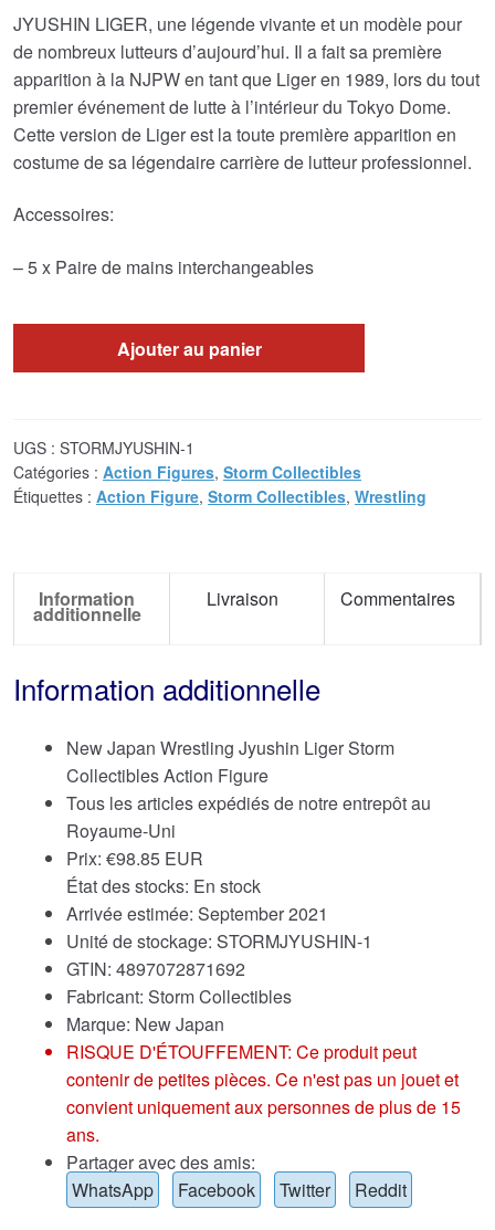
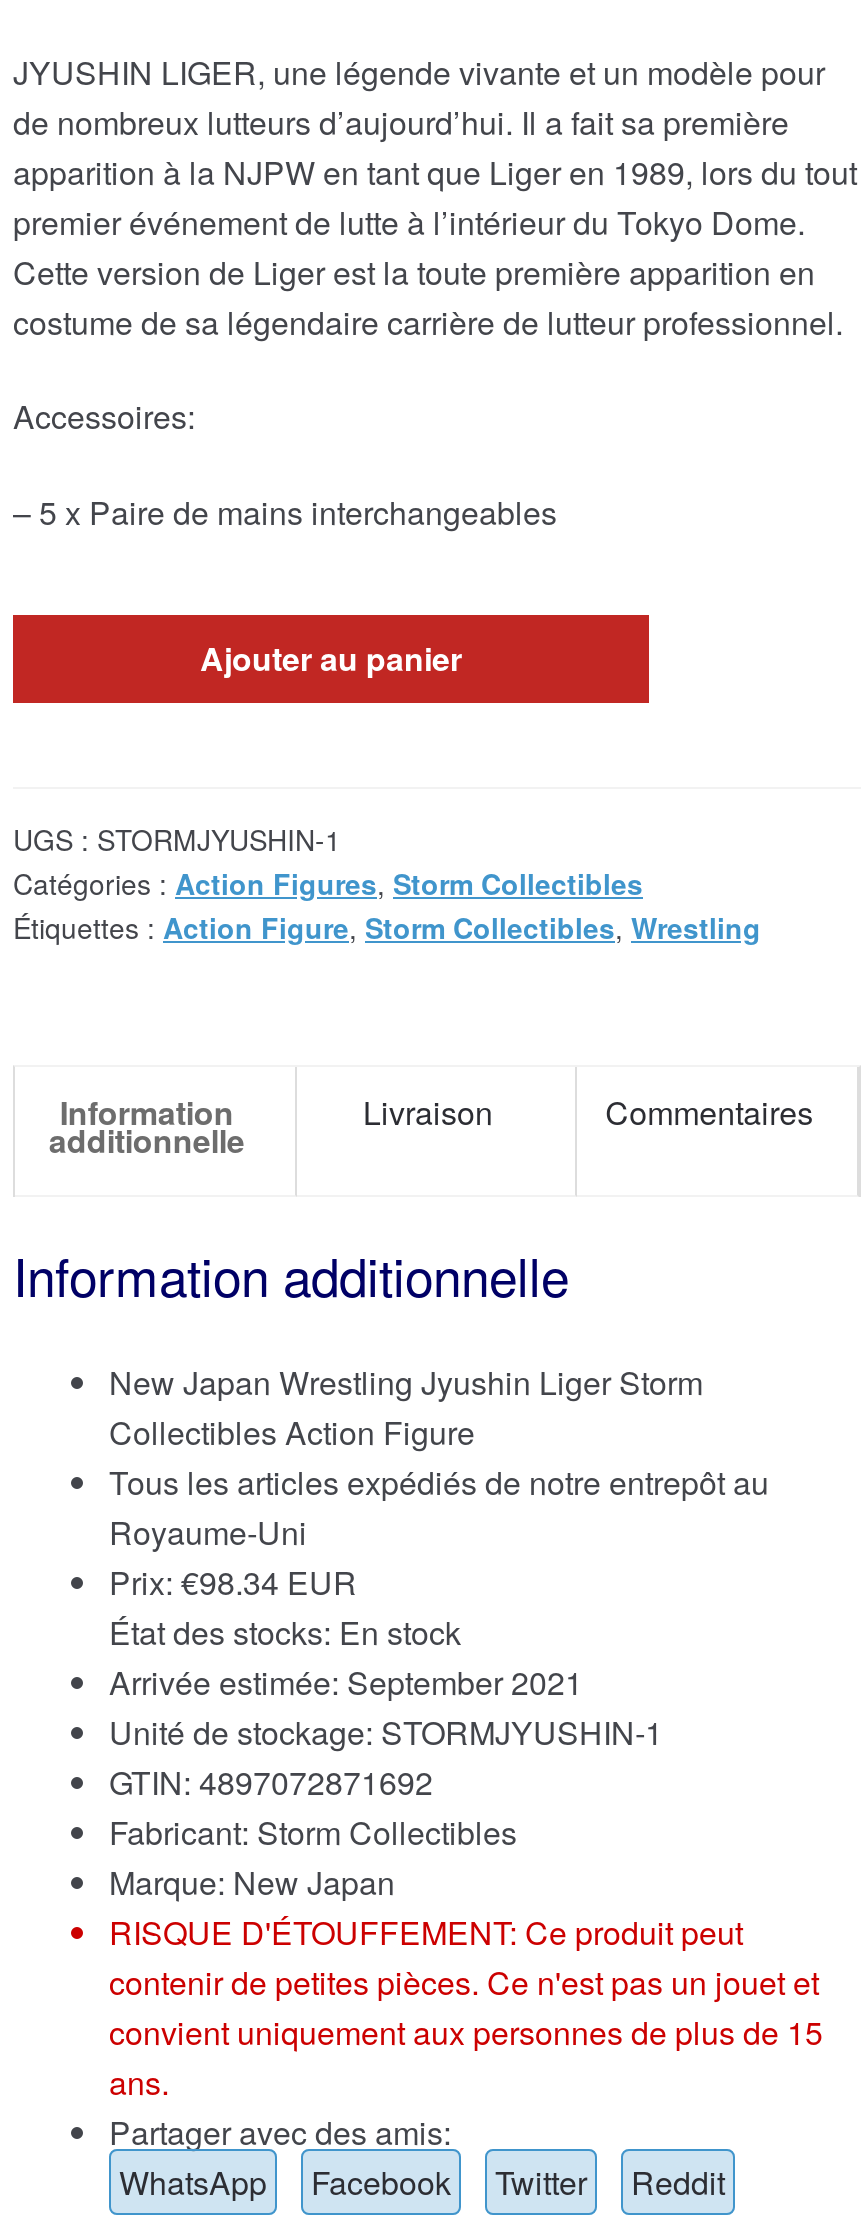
- Prix: €98.85 EUR
+ Prix: €98.34 EUR
